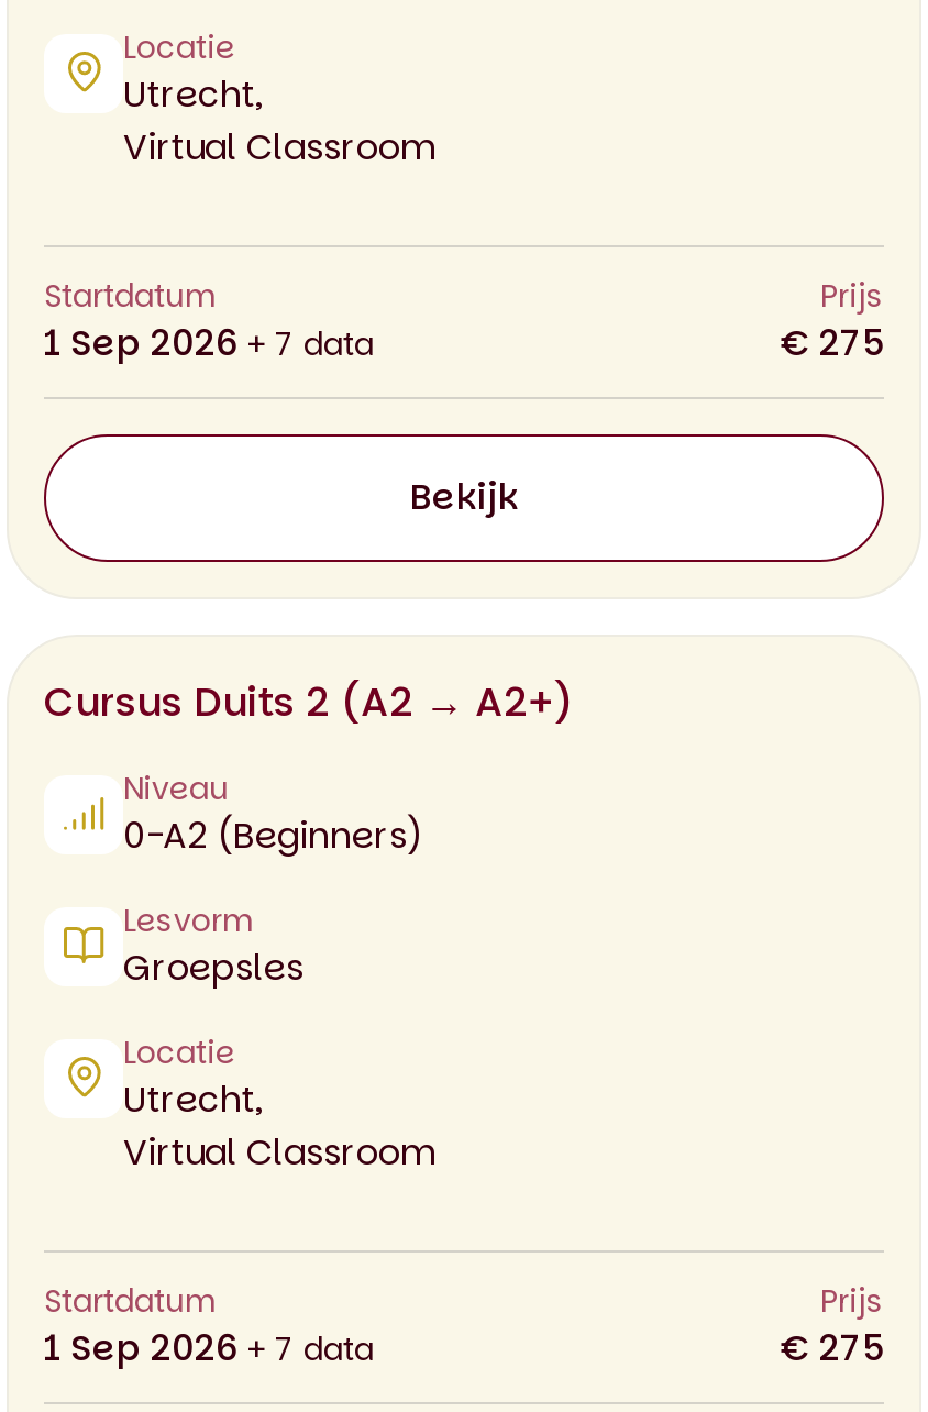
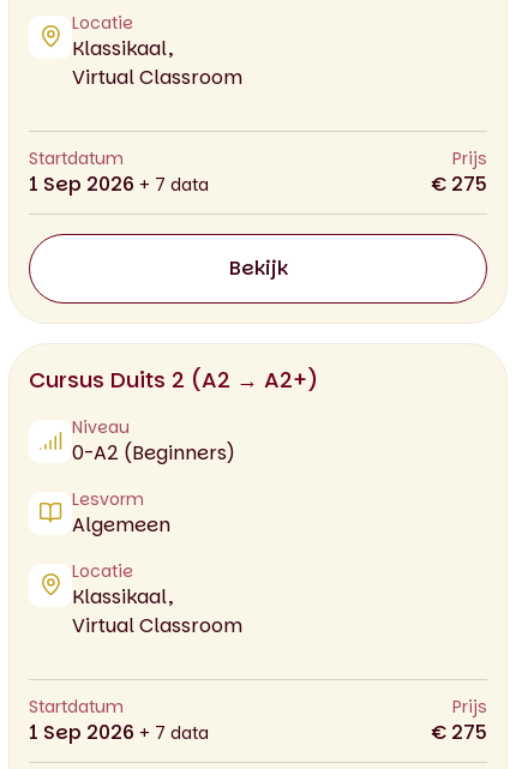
- Utrecht,
+ Klassikaal,

- Groepsles
+ Algemeen

- Utrecht,
+ Klassikaal,
